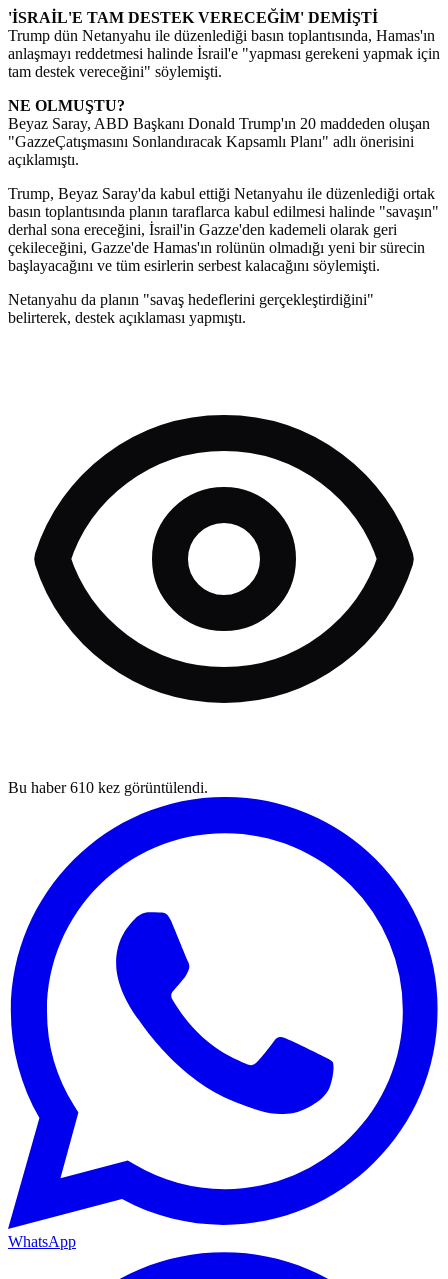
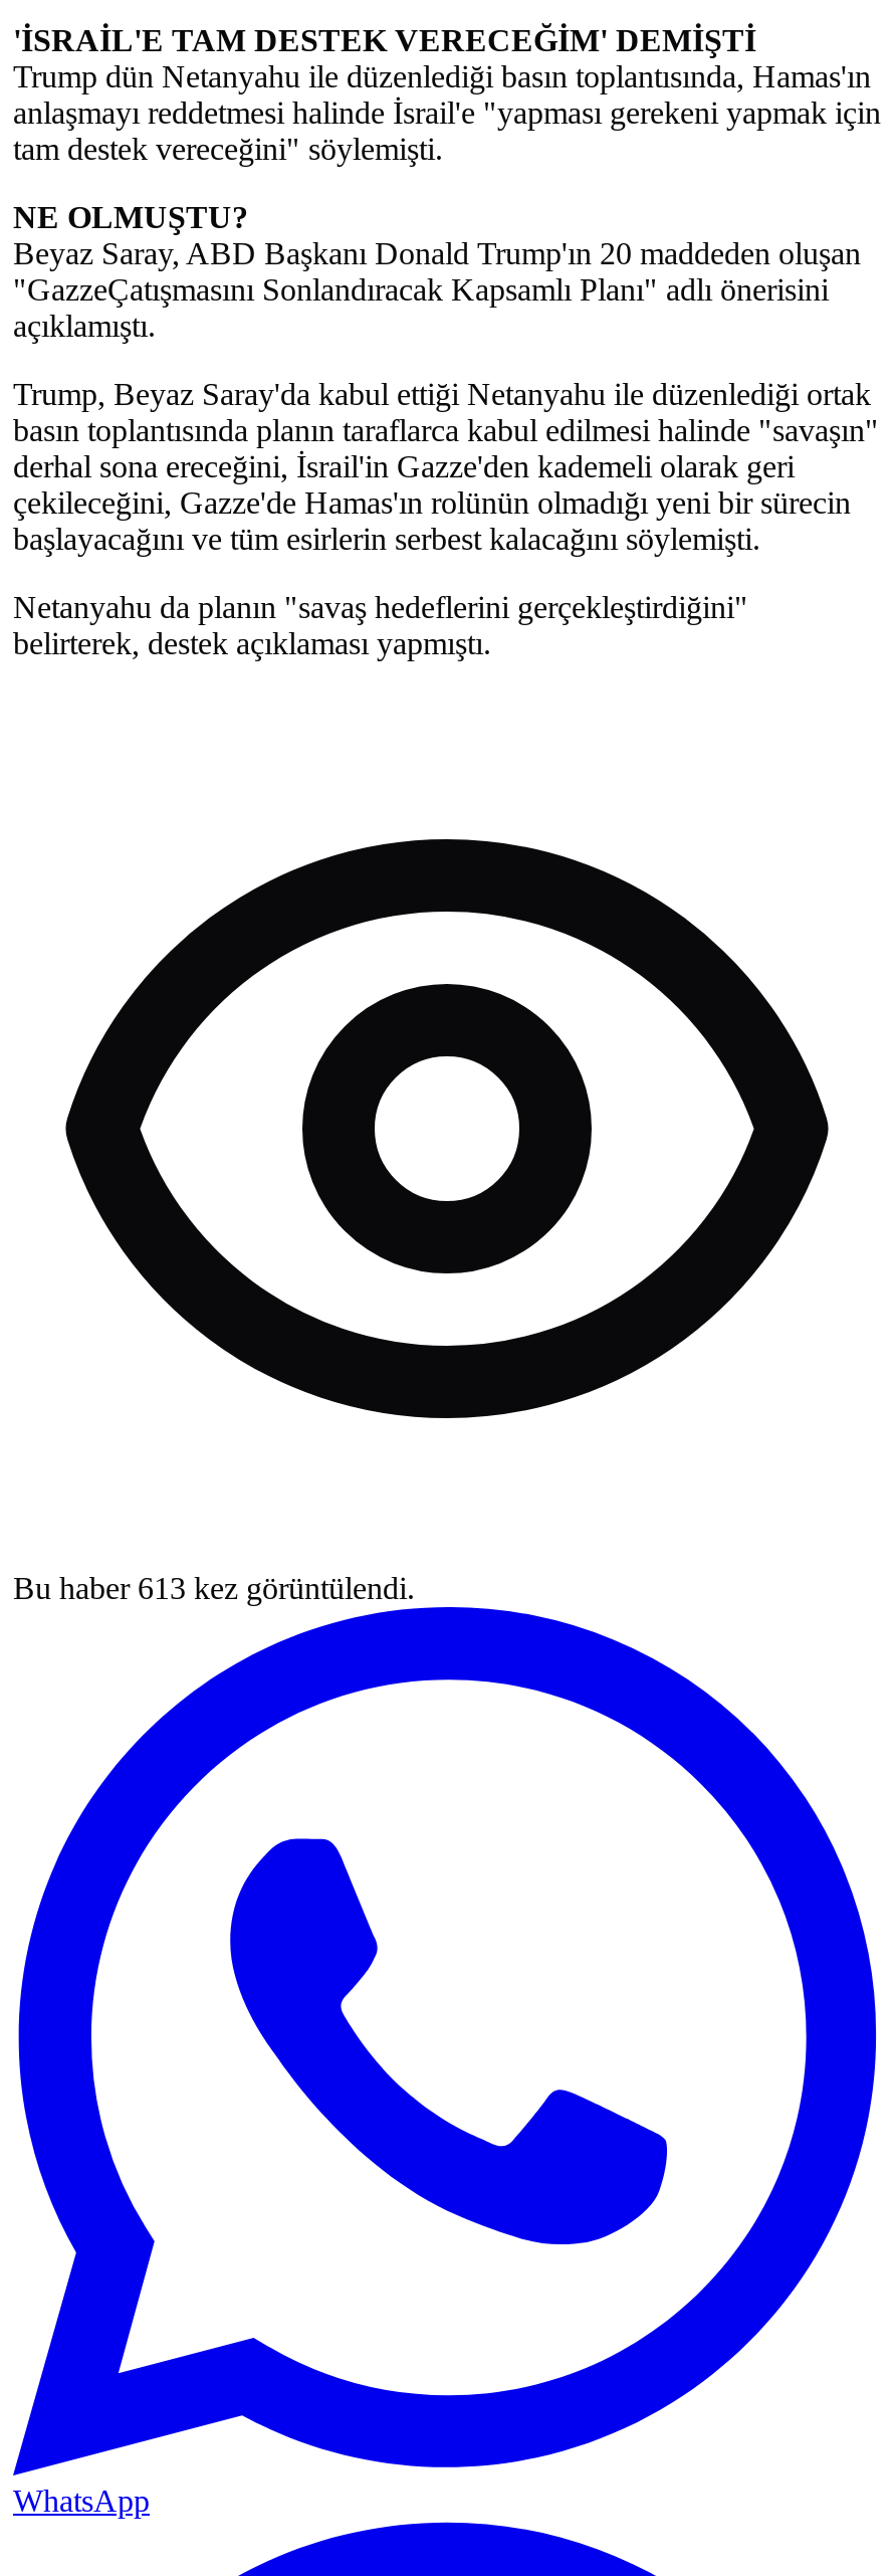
- Bu haber 610 kez görüntülendi.
+ Bu haber 613 kez görüntülendi.
